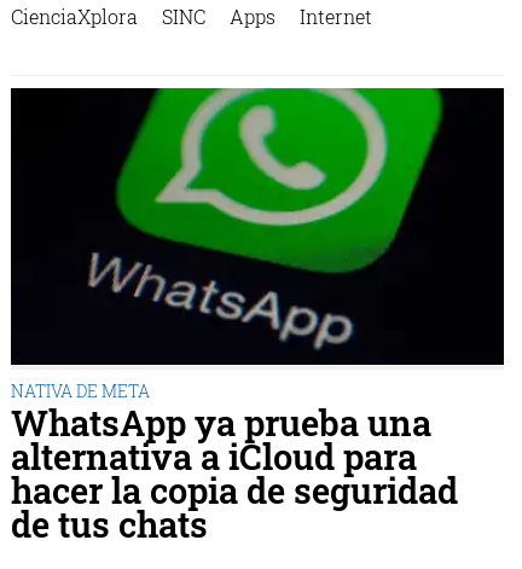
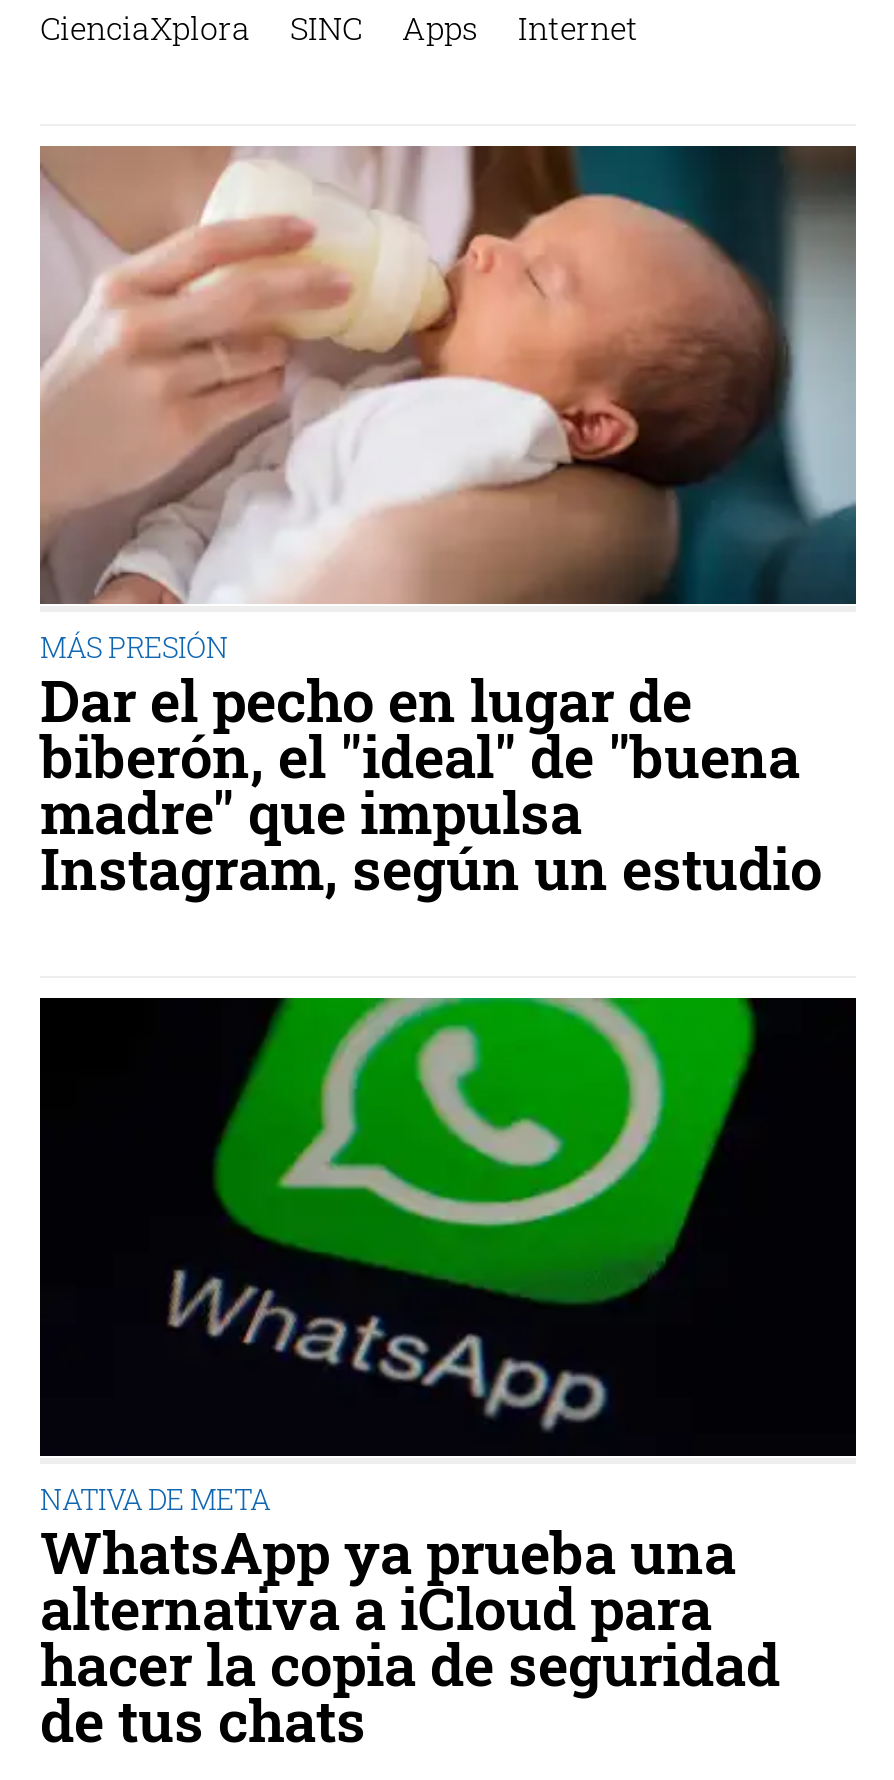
+ [image]
+ MÁS PRESIÓN
+ Dar el pecho en lugar de
+ biberón, el "ideal" de "buena
+ madre" que impulsa
+ Instagram, según un estudio
